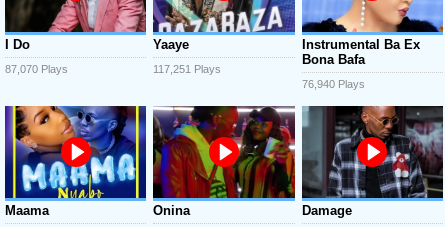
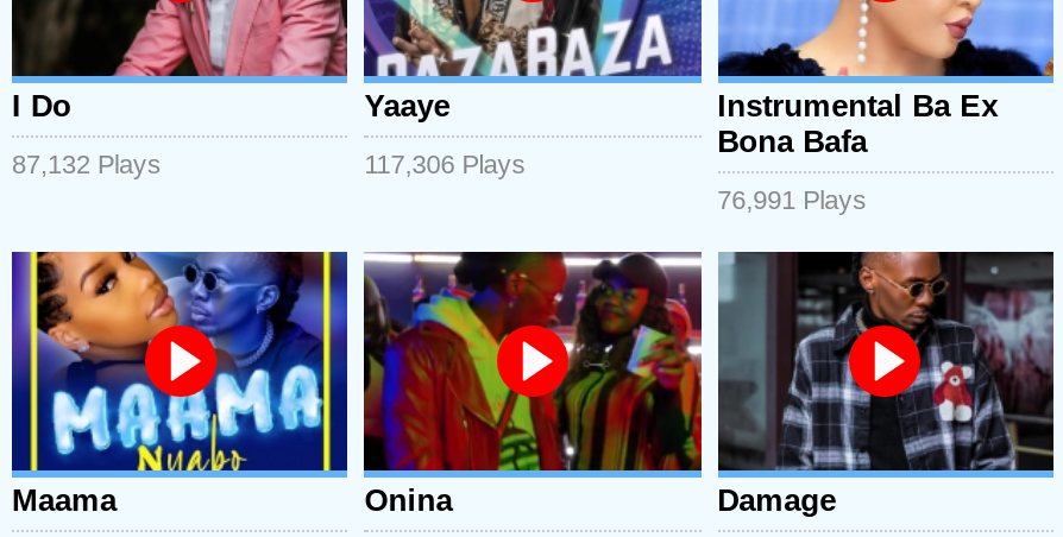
- 87,070 Plays
+ 87,132 Plays

- 117,251 Plays
+ 117,306 Plays

- 76,940 Plays
+ 76,991 Plays
